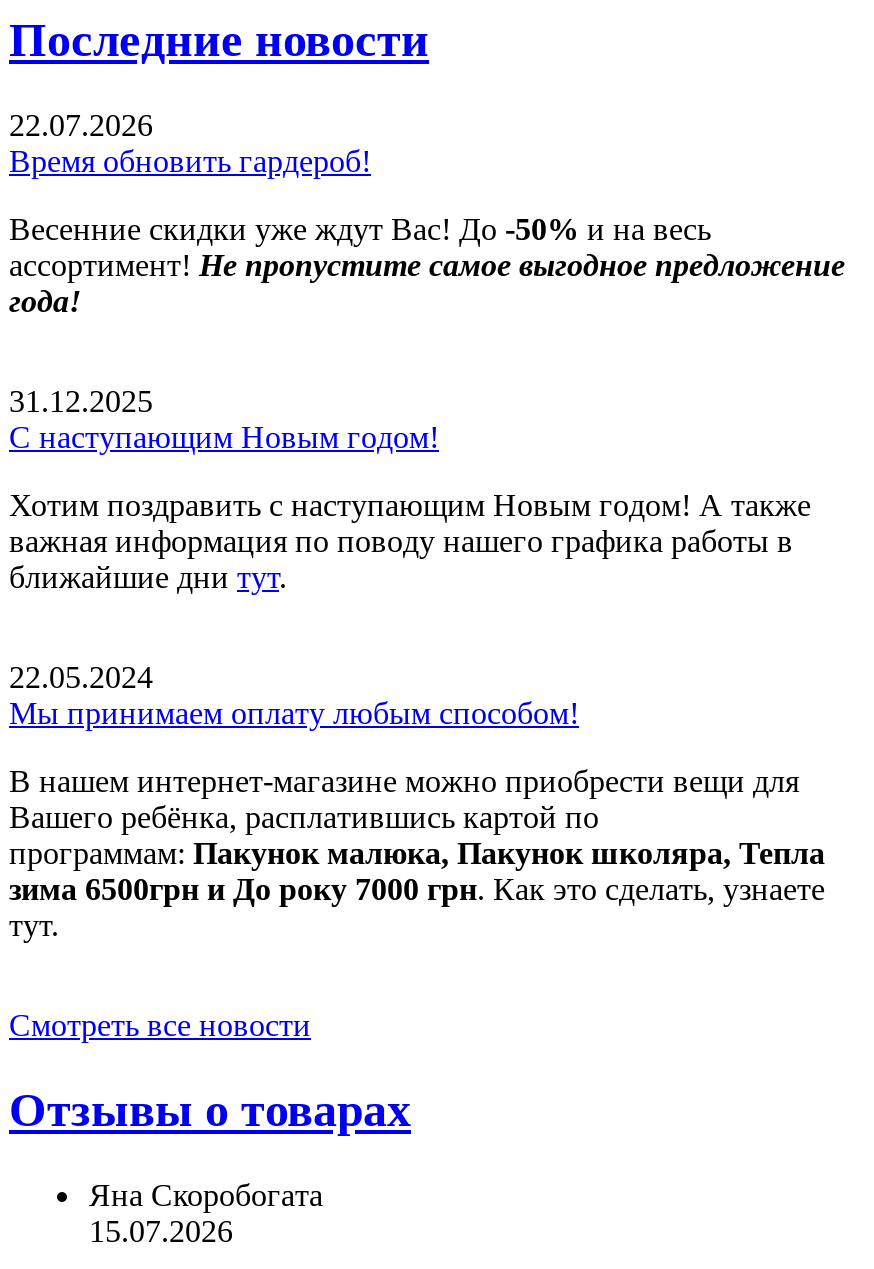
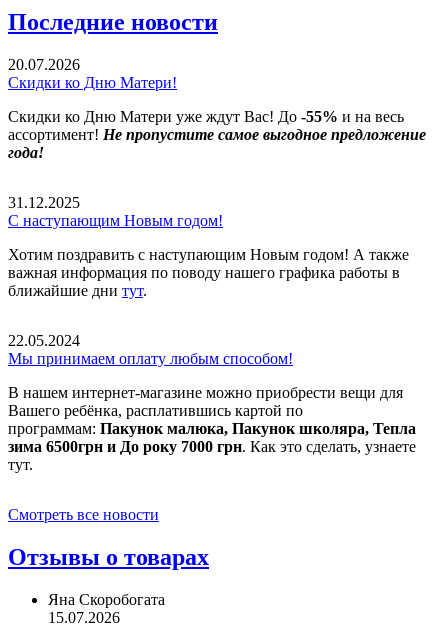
- 22.07.2026
- Время обновить гардероб!
+ 20.07.2026
+ Скидки ко Дню Матери!

- Весенние скидки уже ждут Вас! До -50% и на весь
+ Скидки ко Дню Матери уже ждут Вас! До -55% и на весь
